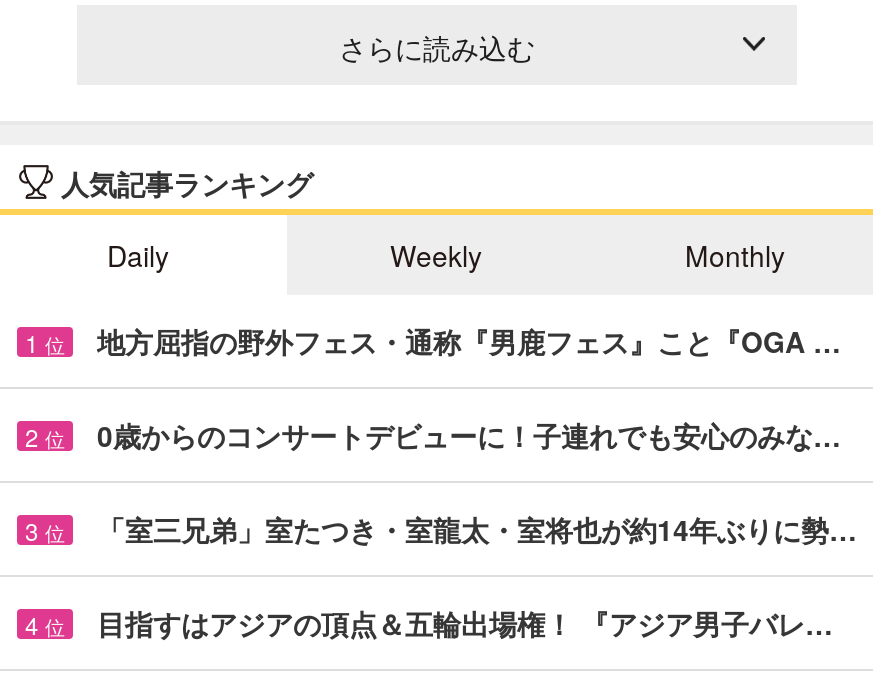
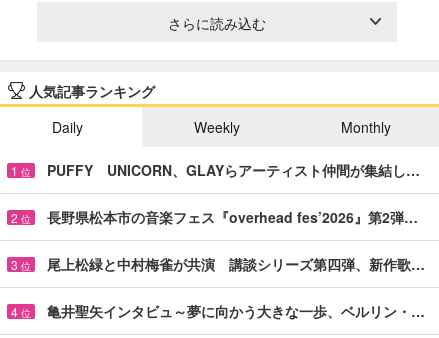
- 地方屈指の野外フェス・通称『男鹿フェス』こと『OGA …
+ PUFFY UNICORN、GLAYらアーティスト仲間が集結し…

- 0歳からのコンサートデビューに！子連れでも安心のみな…
+ 長野県松本市の音楽フェス『overhead fes’2026』第2弾…

- 「室三兄弟」室たつき・室龍太・室将也が約14年ぶりに勢…
+ 尾上松緑と中村梅雀が共演 講談シリーズ第四弾、新作歌…

- 目指すはアジアの頂点＆五輪出場権！ 『アジア男子バレ…
+ 亀井聖矢インタビュ～夢に向かう大きな一歩、ベルリン・…
